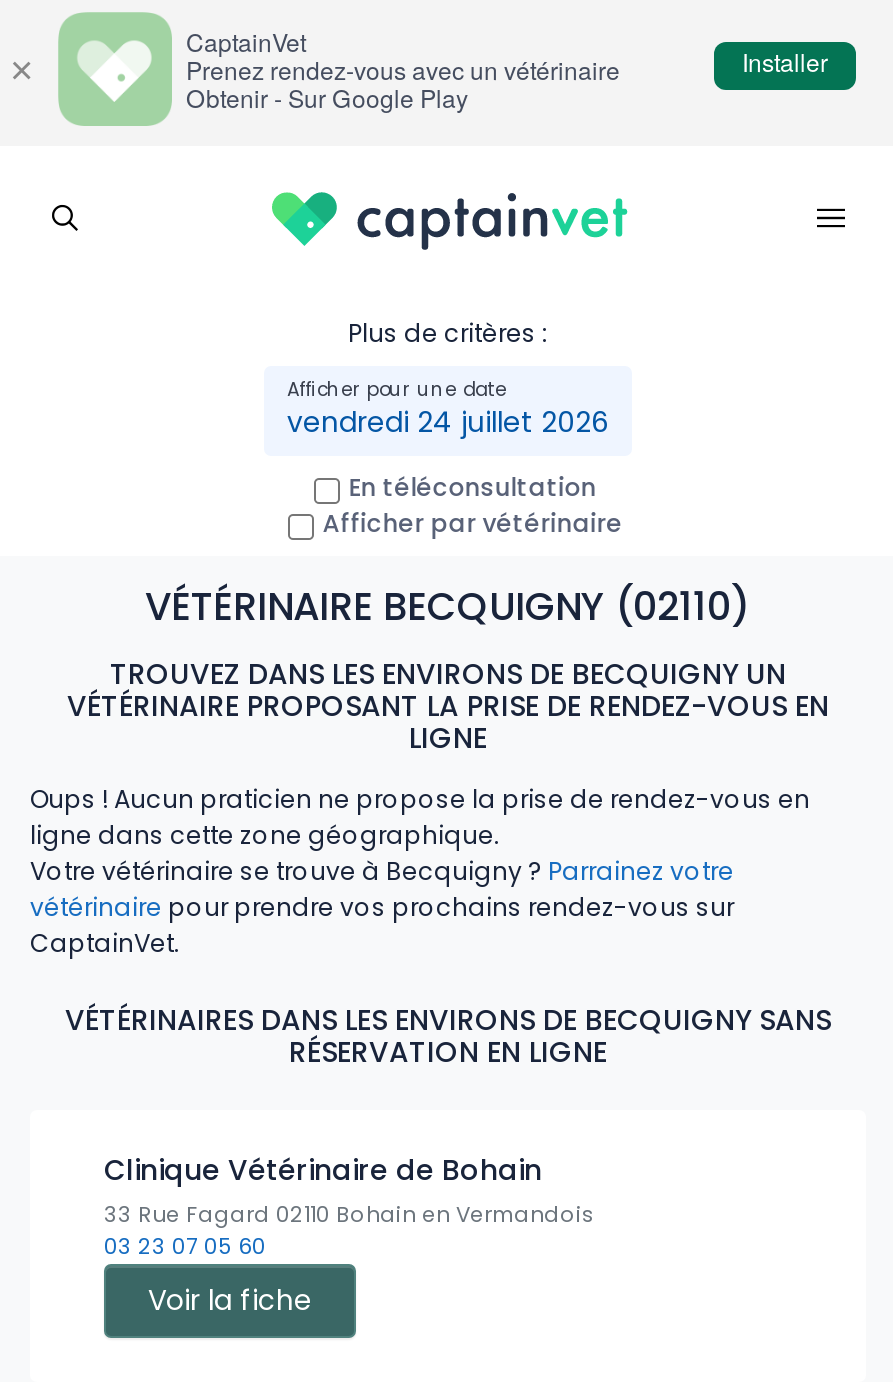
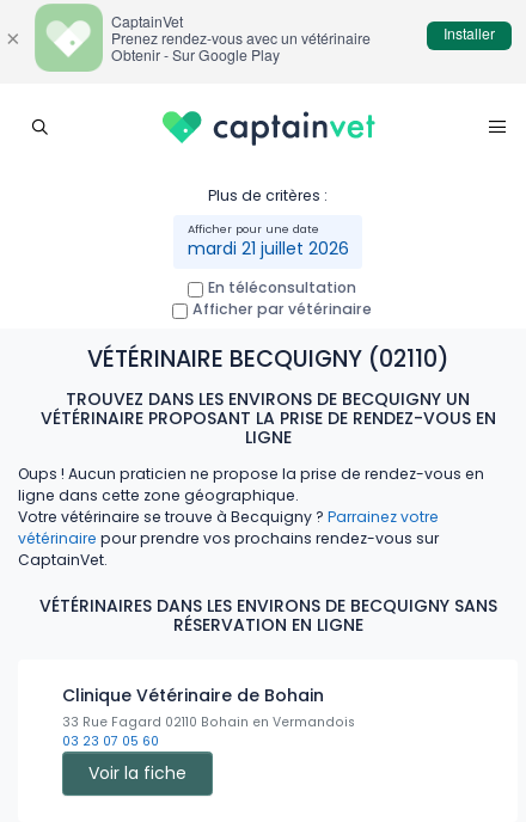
- vendredi 24 juillet 2026
+ mardi 21 juillet 2026
